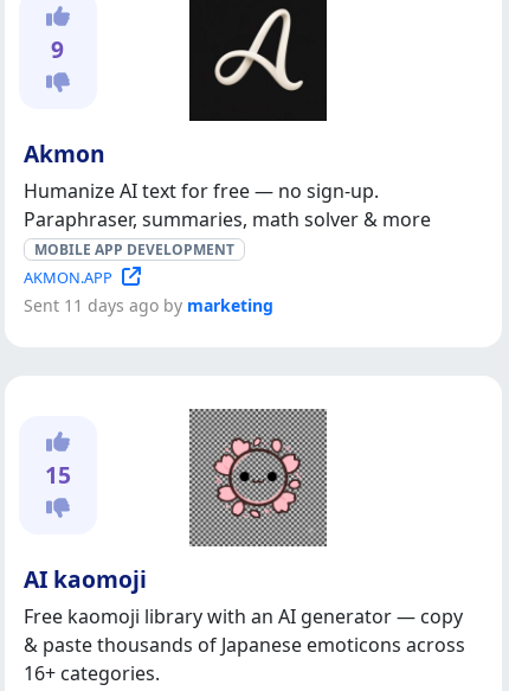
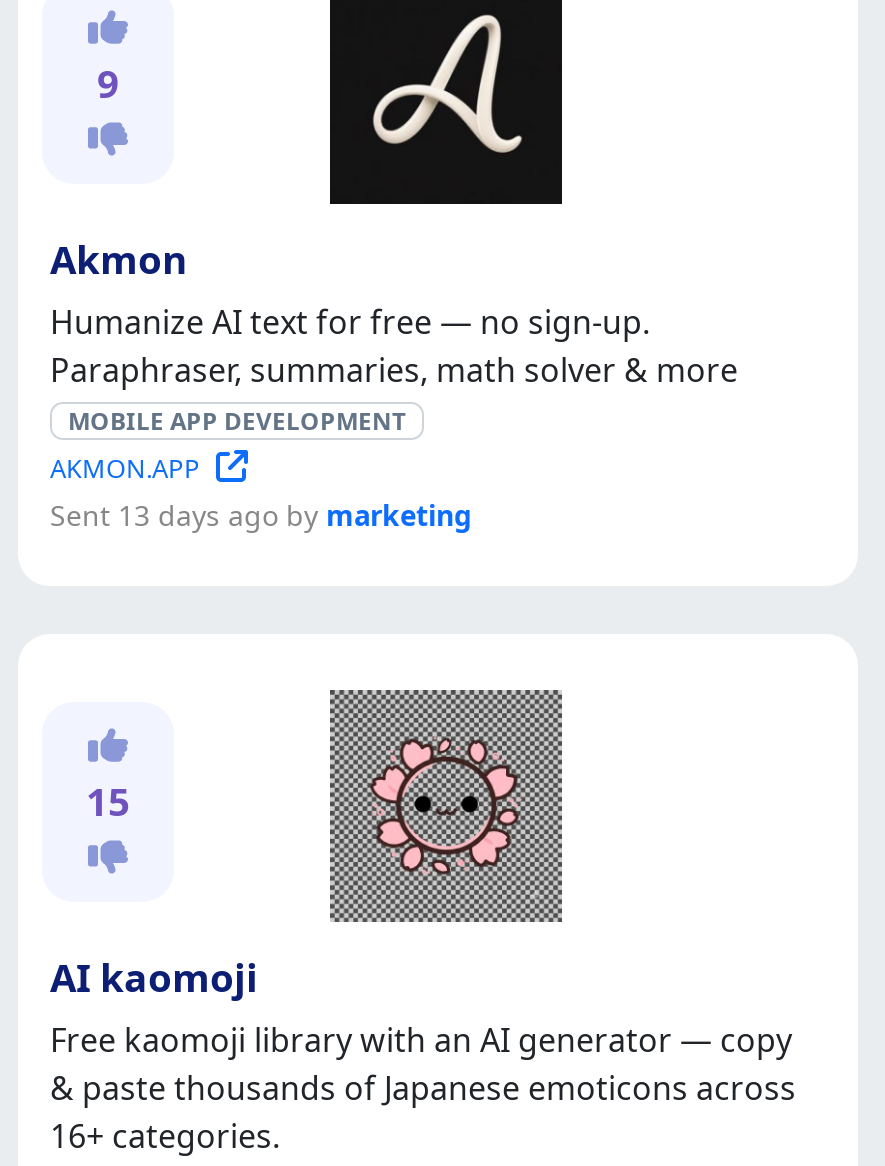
- Sent 11 days ago by marketing
+ Sent 13 days ago by marketing
